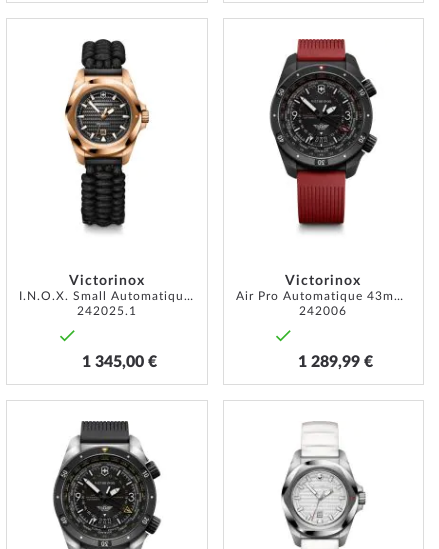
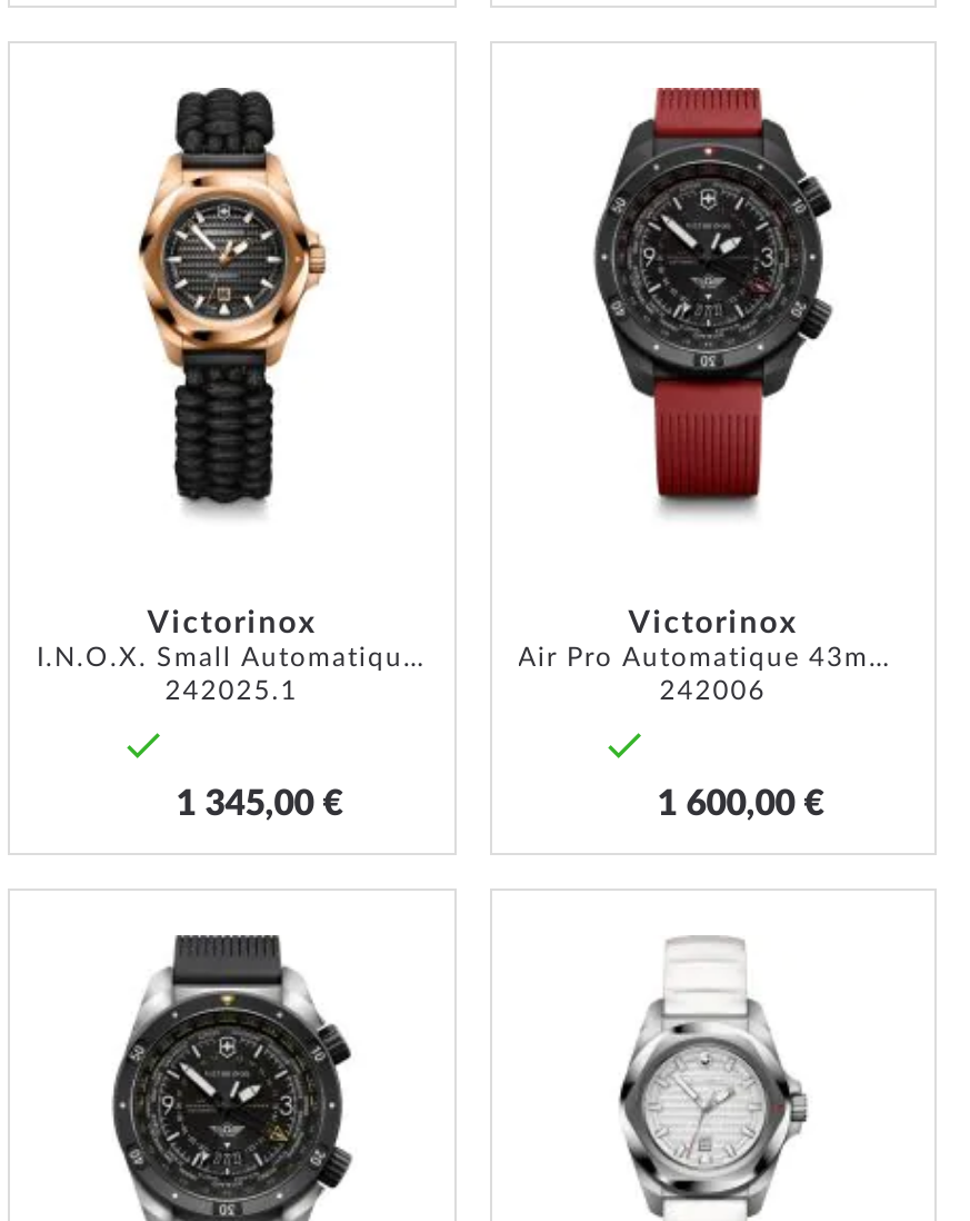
- 1 289,99 €
+ 1 600,00 €
